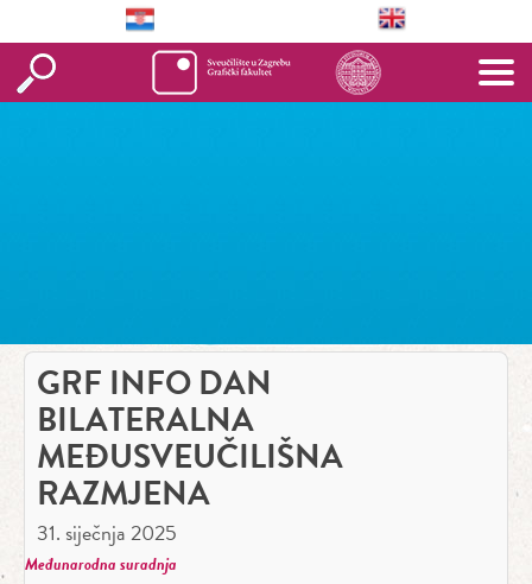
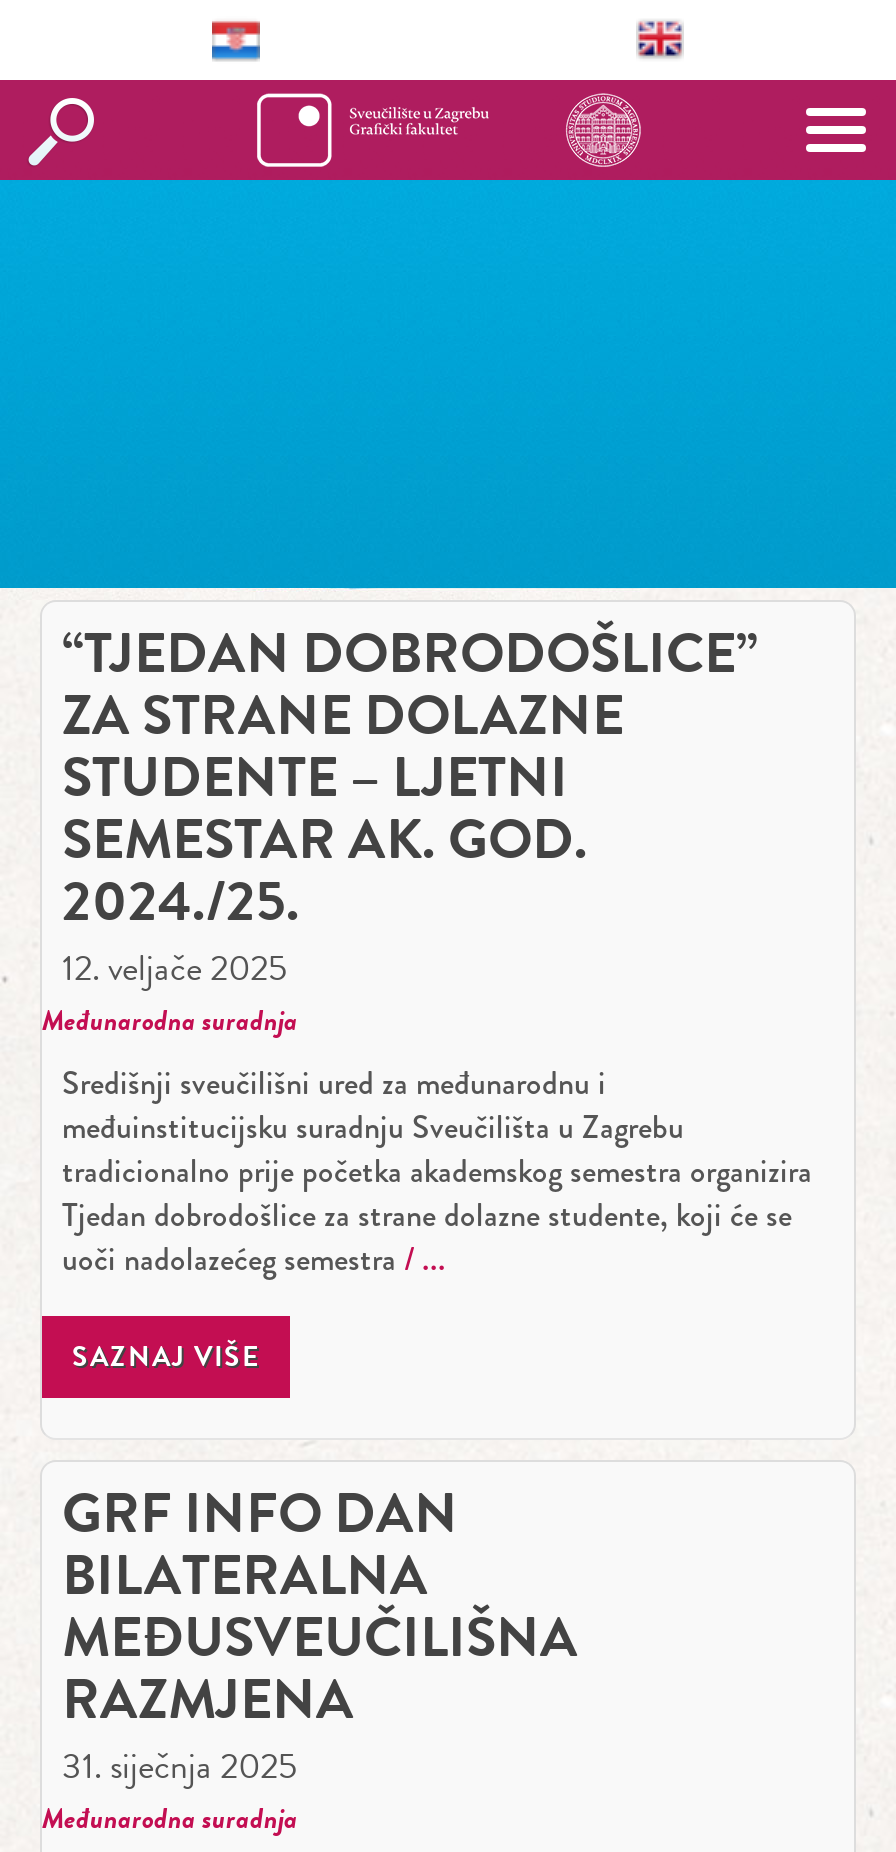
+ “TJEDAN DOBRODOŠLICE”
+ ZA STRANE DOLAZNE
+ STUDENTE – LJETNI
+ SEMESTAR AK. GOD.
+ 2024./25.
+ 12. veljače 2025
+ Međunarodna suradnja
+ Središnji sveučilišni ured za međunarodnu i
+ međuinstitucijsku suradnju Sveučilišta u Zagrebu
+ tradicionalno prije početka akademskog semestra organizira
+ Tjedan dobrodošlice za strane dolazne studente, koji će se
+ uoči nadolazećeg semestra
+ SAZNAJ VIŠE
